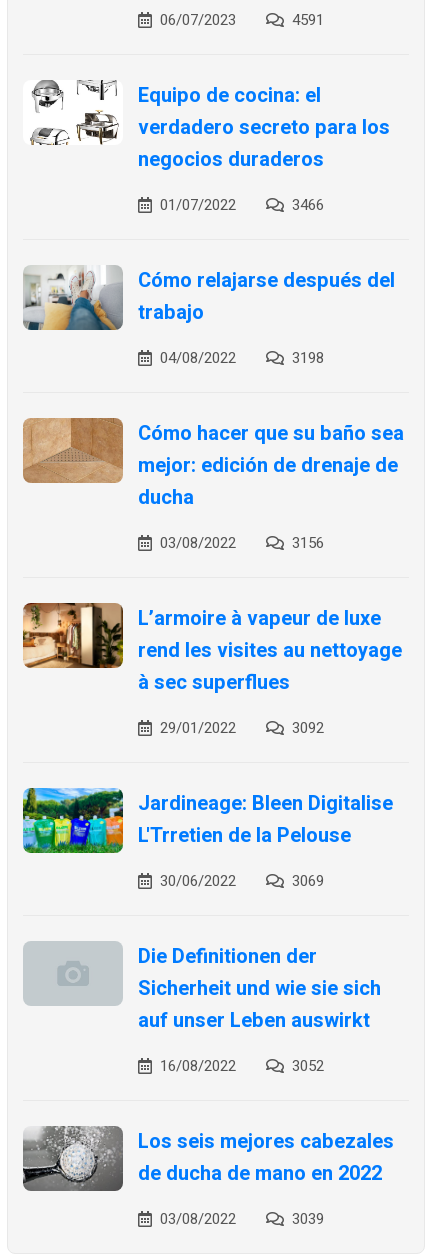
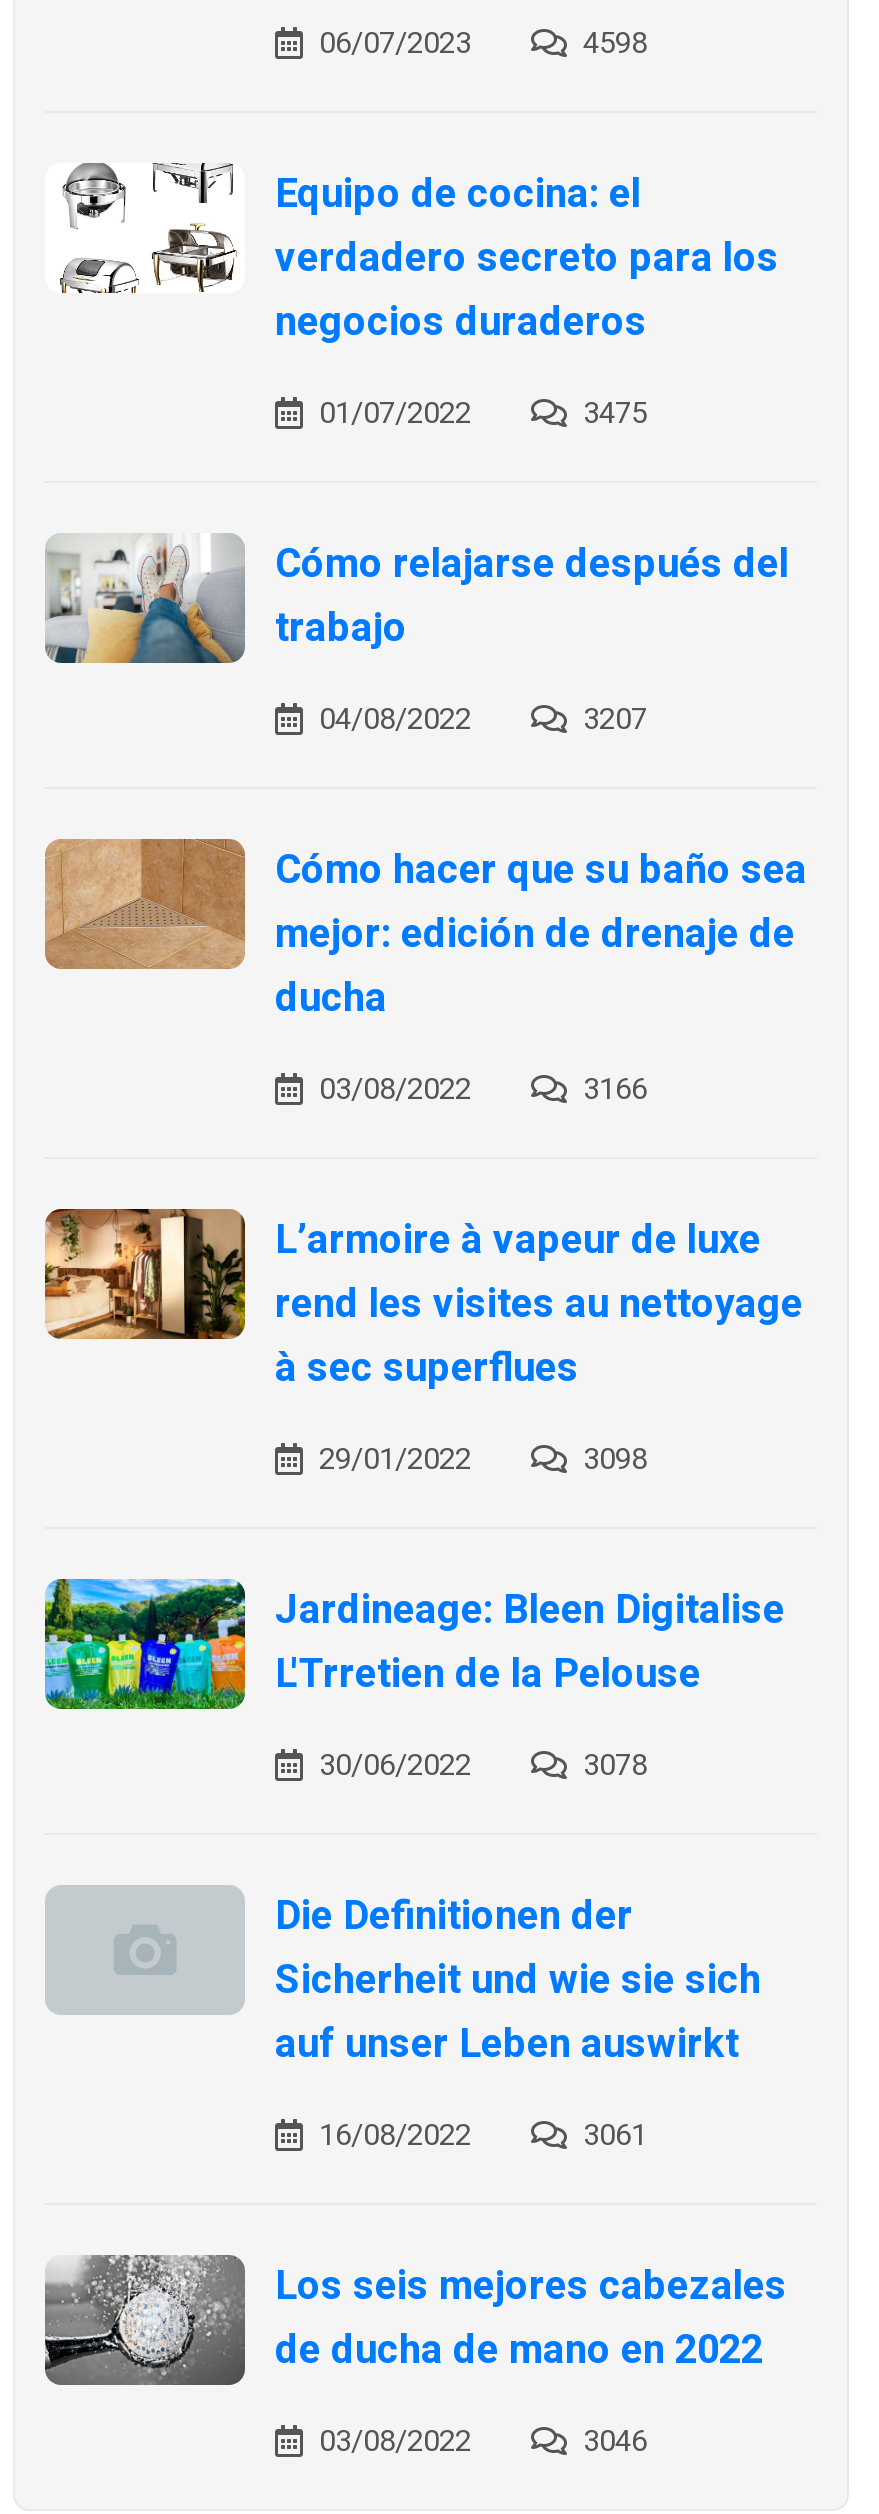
- 4591
+ 4598

- 3466
+ 3475

- 3198
+ 3207

- 3156
+ 3166

- 3092
+ 3098

- 3069
+ 3078

- 3052
+ 3061

- 3039
+ 3046
